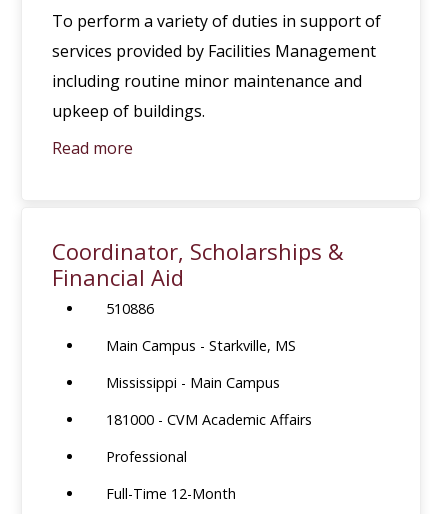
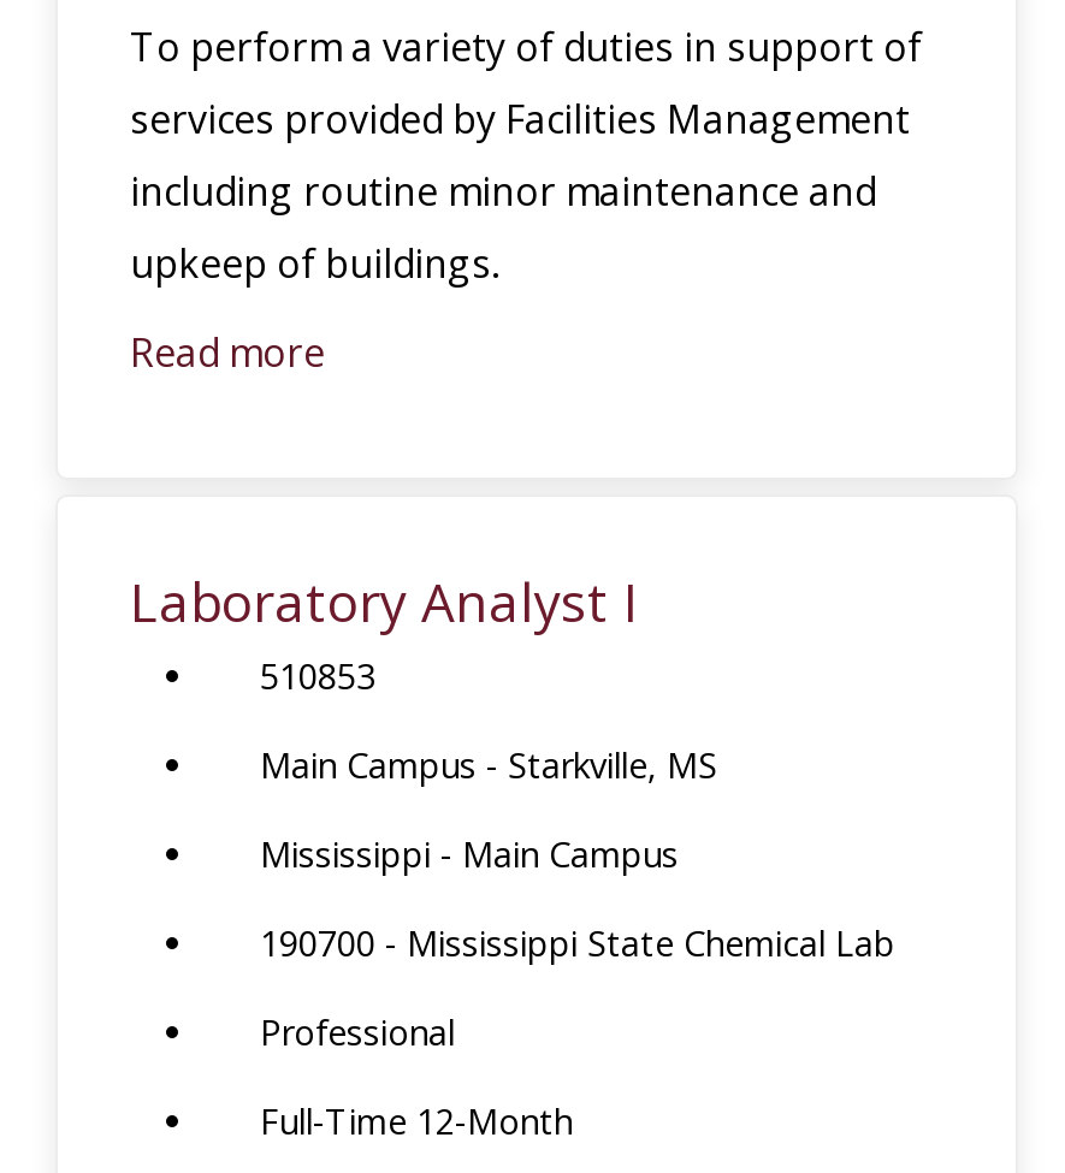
- Coordinator, Scholarships &
- Financial Aid
- 510886
+ Laboratory Analyst I
+ 510853

- 181000 - CVM Academic Affairs
+ 190700 - Mississippi State Chemical Lab
